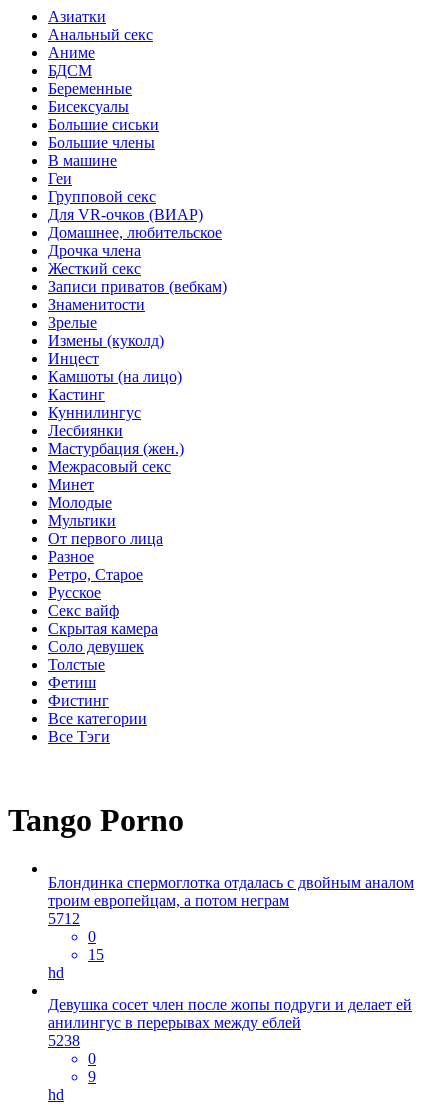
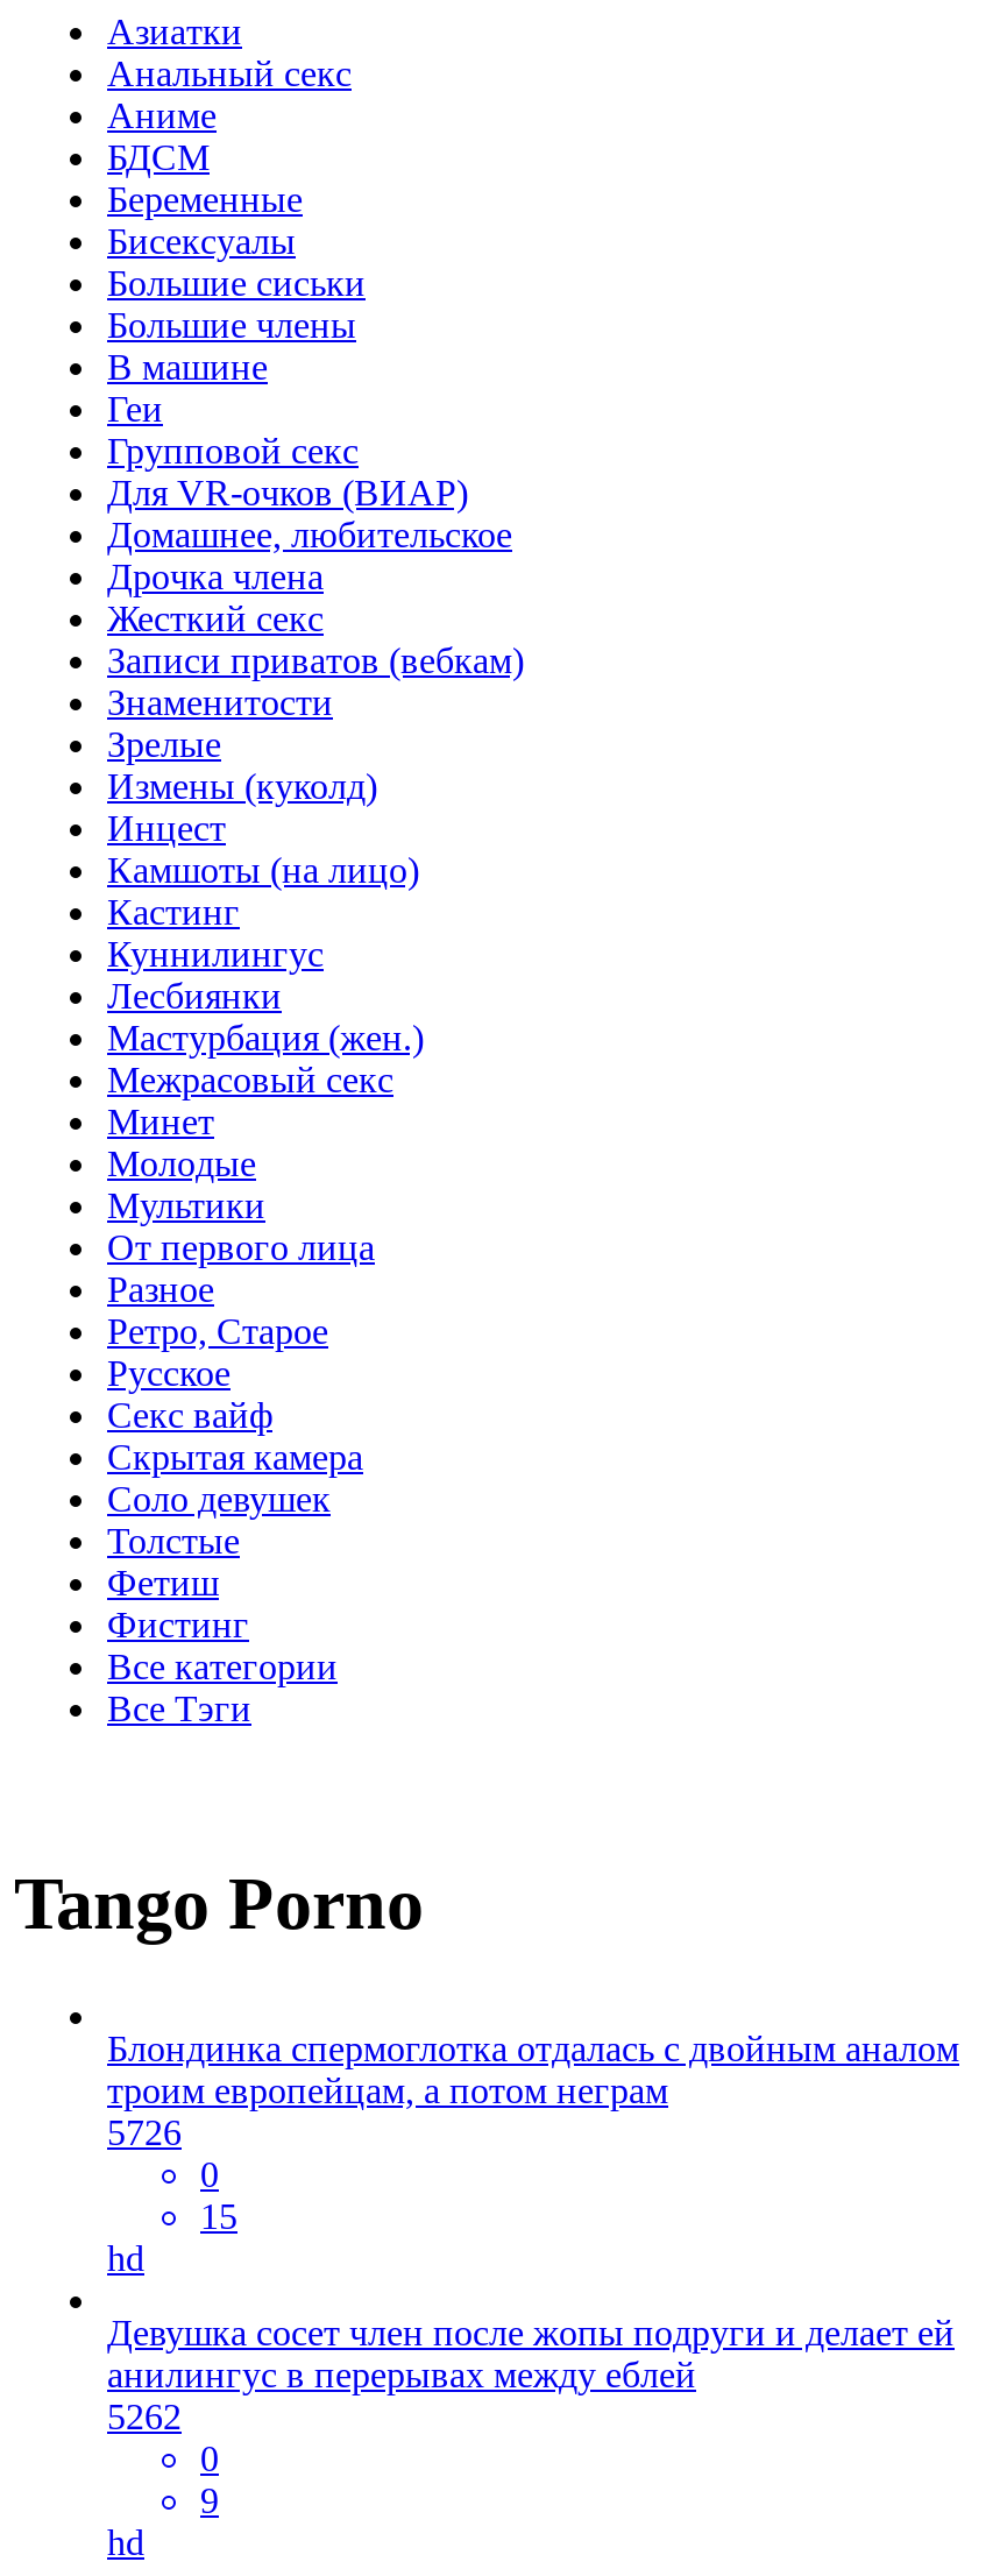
- 5712
+ 5726

- 5238
+ 5262
